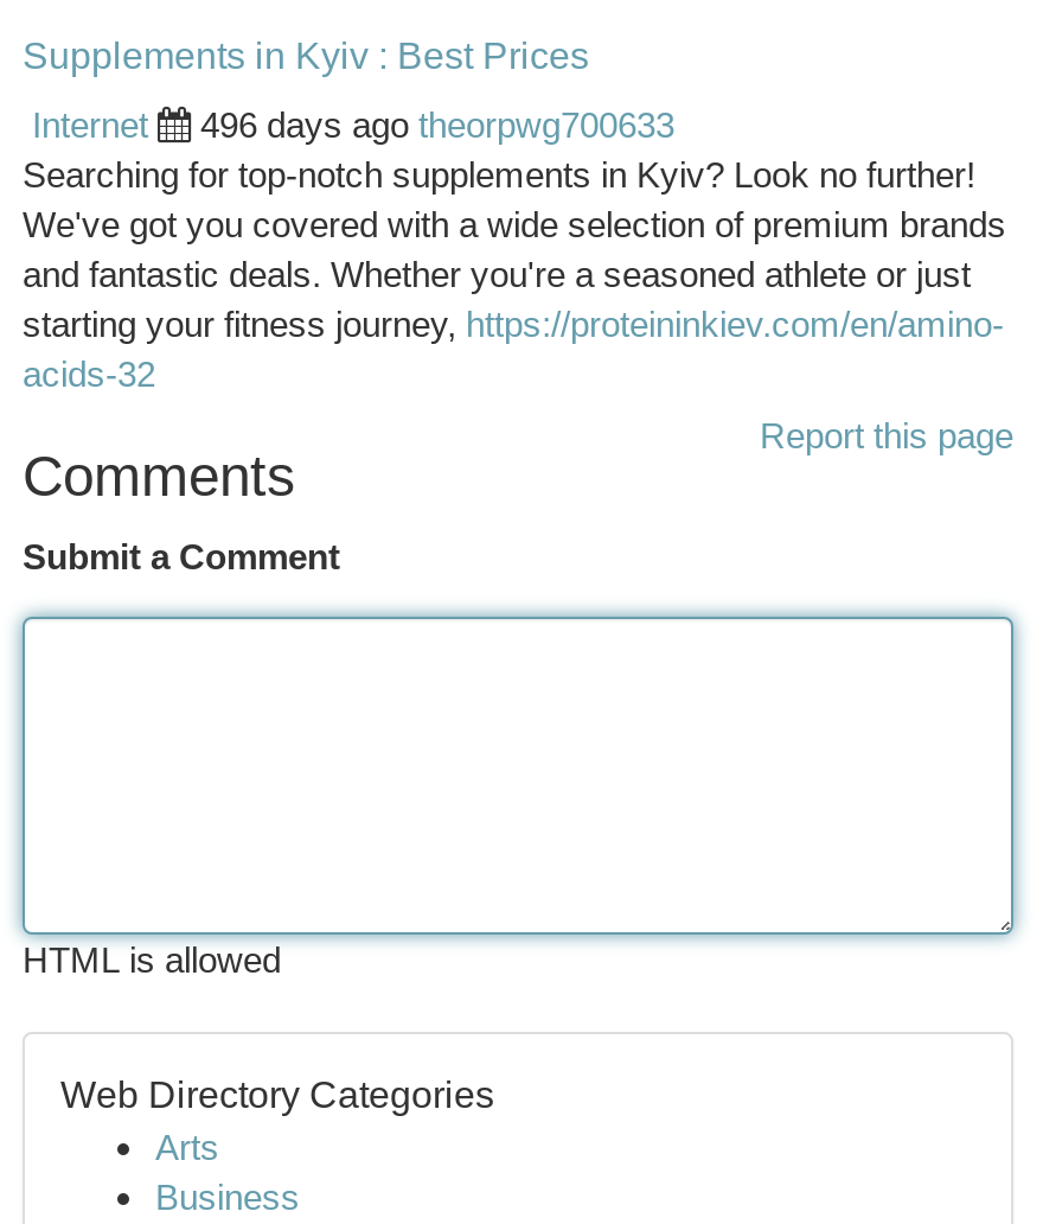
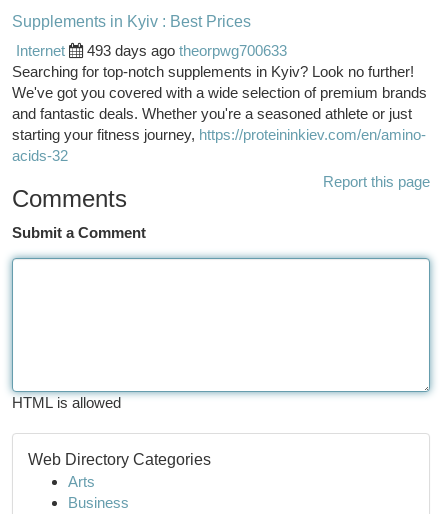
- 496 days ago theorpwg700633
+ 493 days ago theorpwg700633
